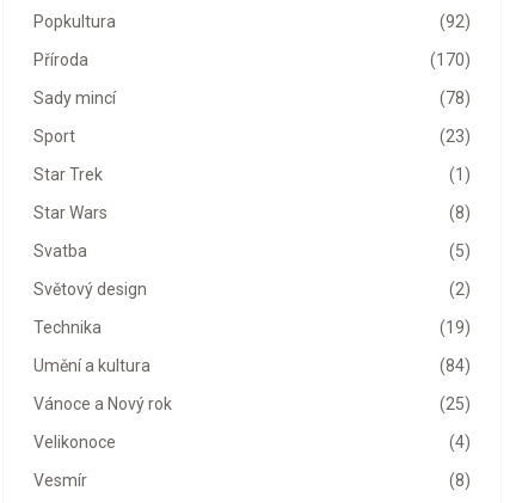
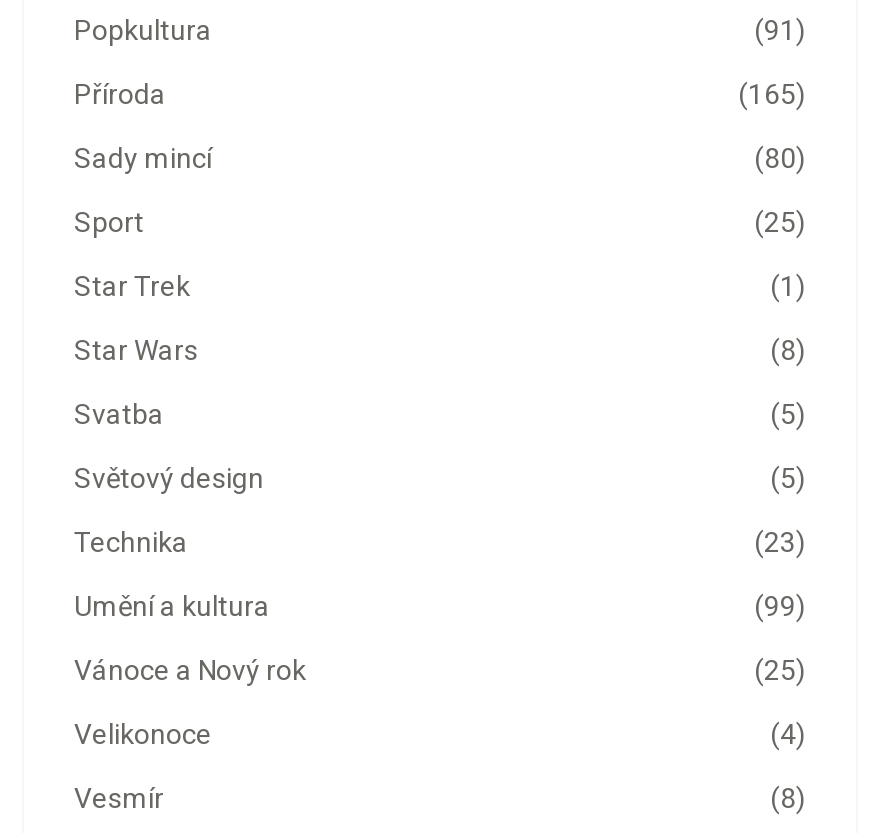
- (92)
+ (91)

- (170)
+ (165)

- (78)
+ (80)

- (23)
+ (25)

- (2)
+ (5)

- (19)
+ (23)

- (84)
+ (99)
